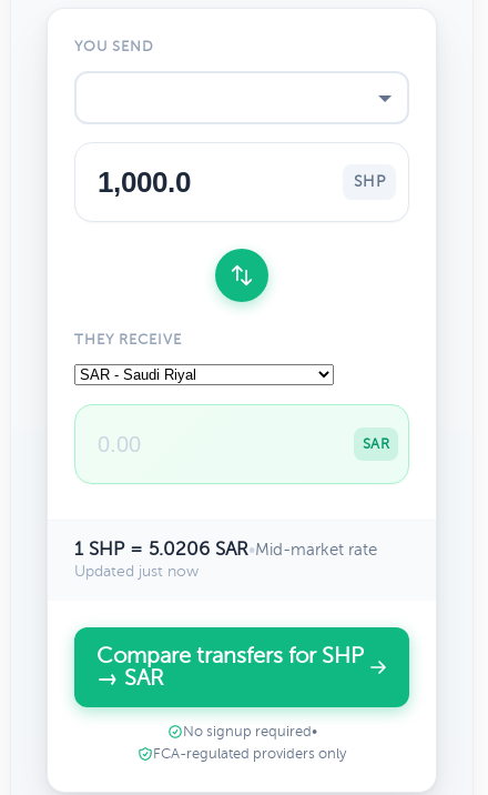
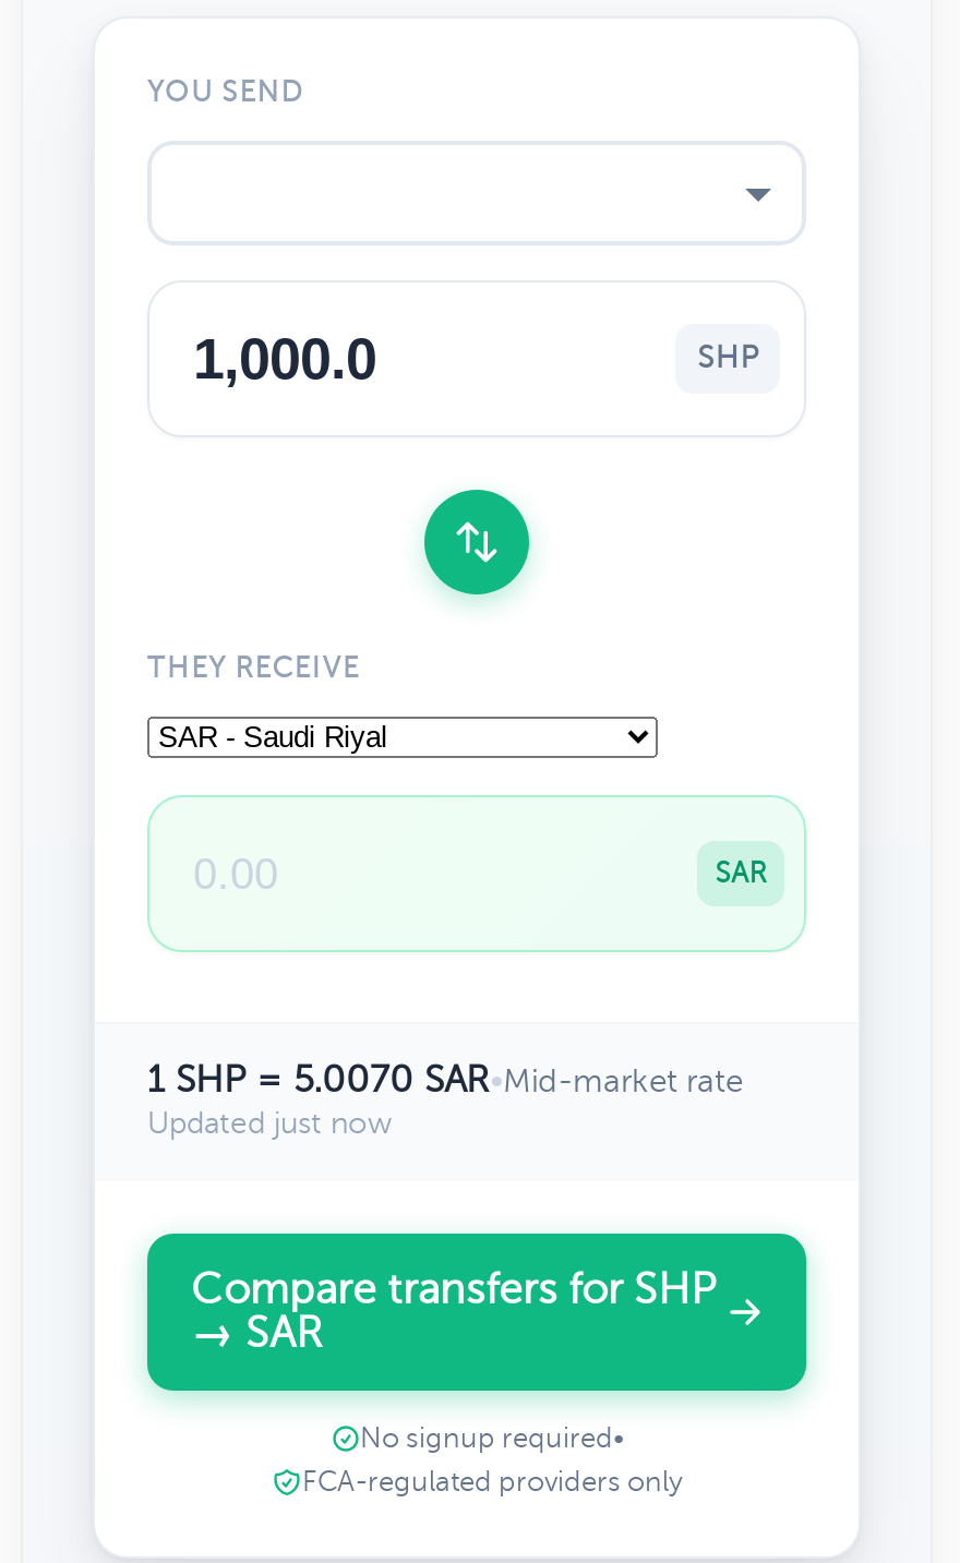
- 1 SHP = 5.0206 SAR • Mid-market rate
+ 1 SHP = 5.0070 SAR • Mid-market rate
